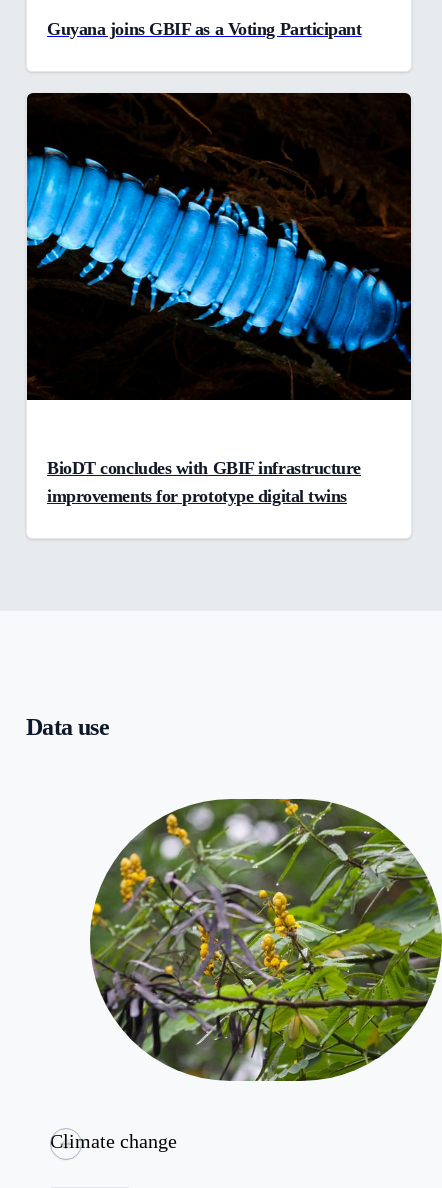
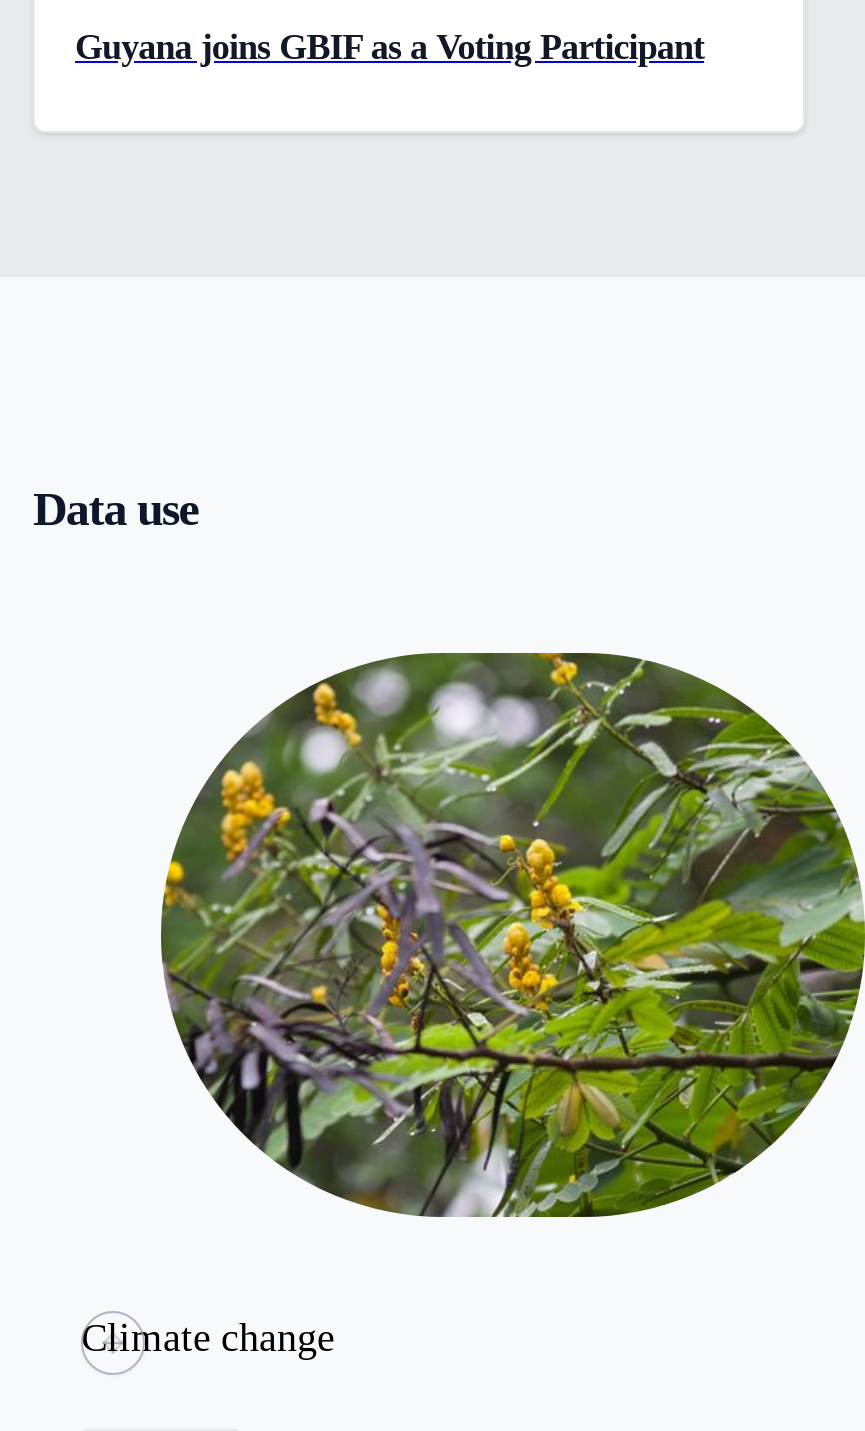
- [image]

- BioDT concludes with GBIF infrastructure
- improvements for prototype digital twins
